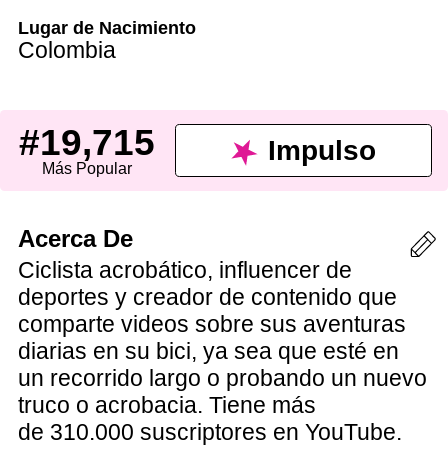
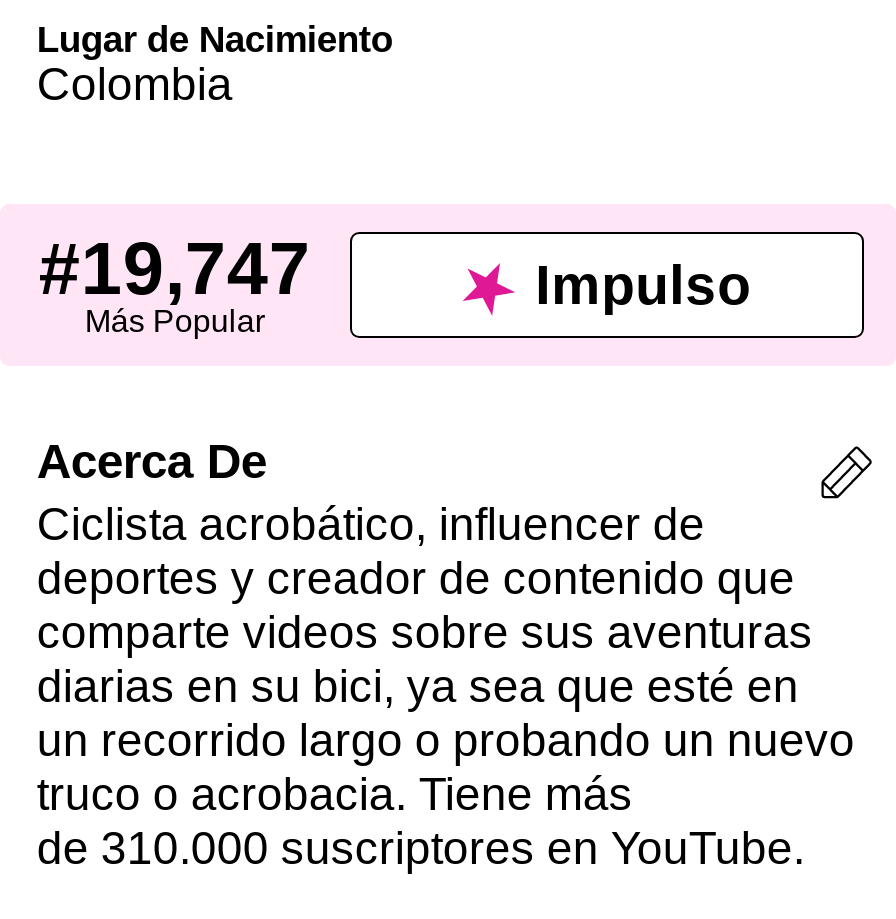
- #19,715
+ #19,747
